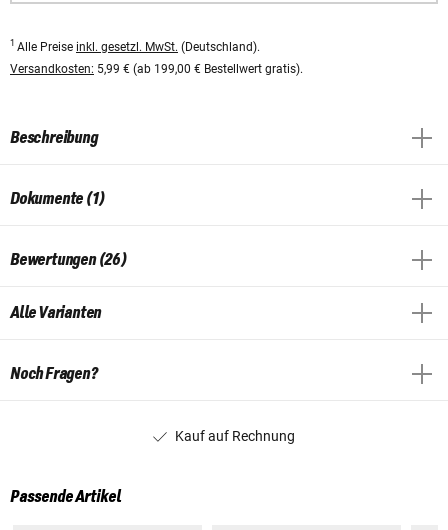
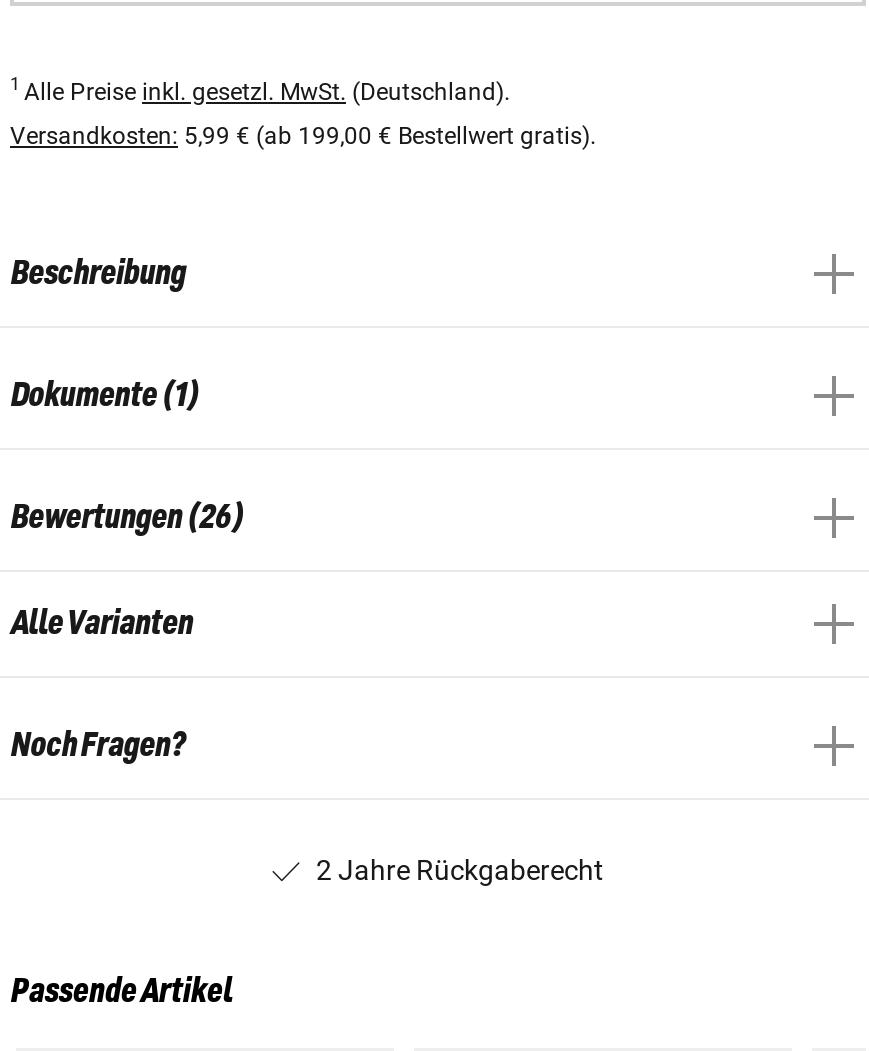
- Kauf auf Rechnung
+ 2 Jahre Rückgaberecht
